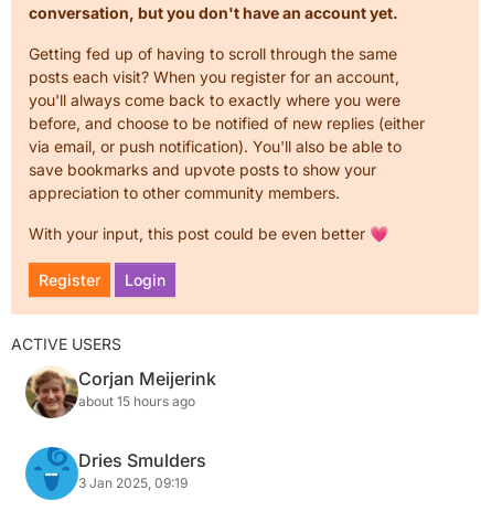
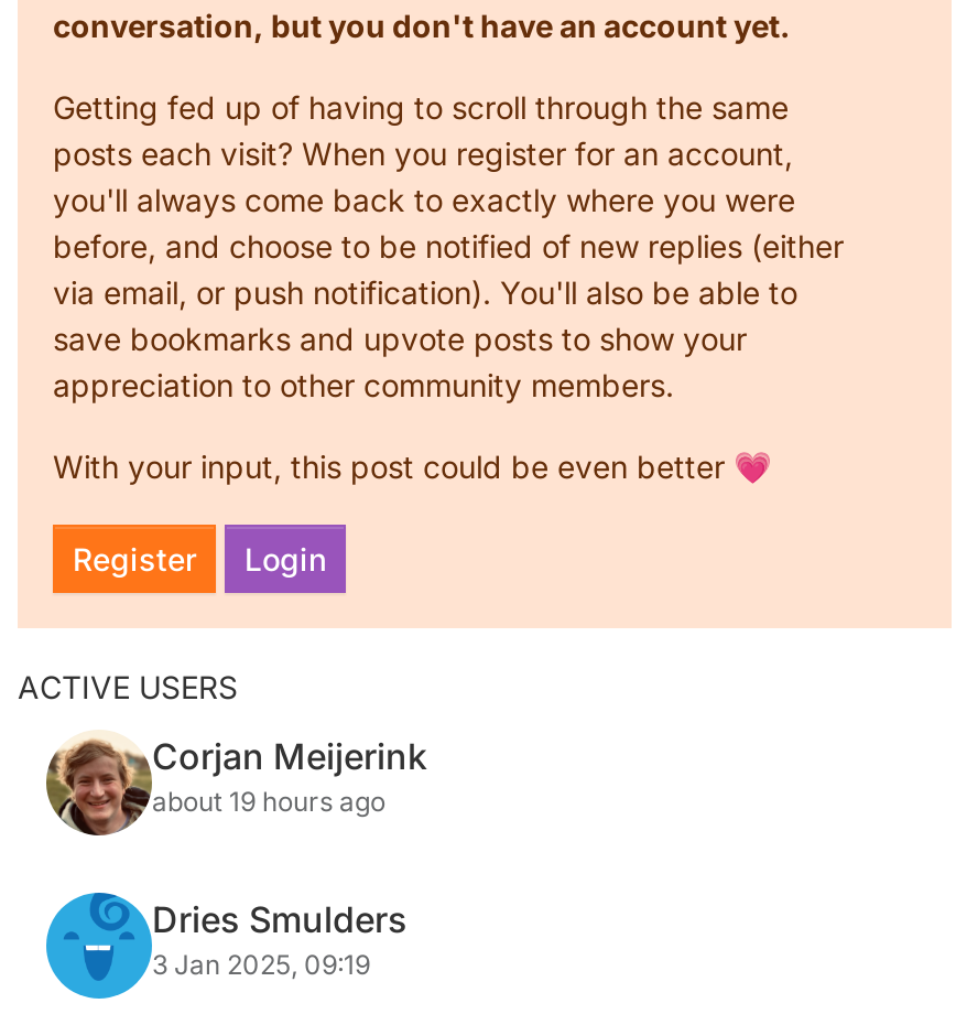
- about 15 hours ago
+ about 19 hours ago
